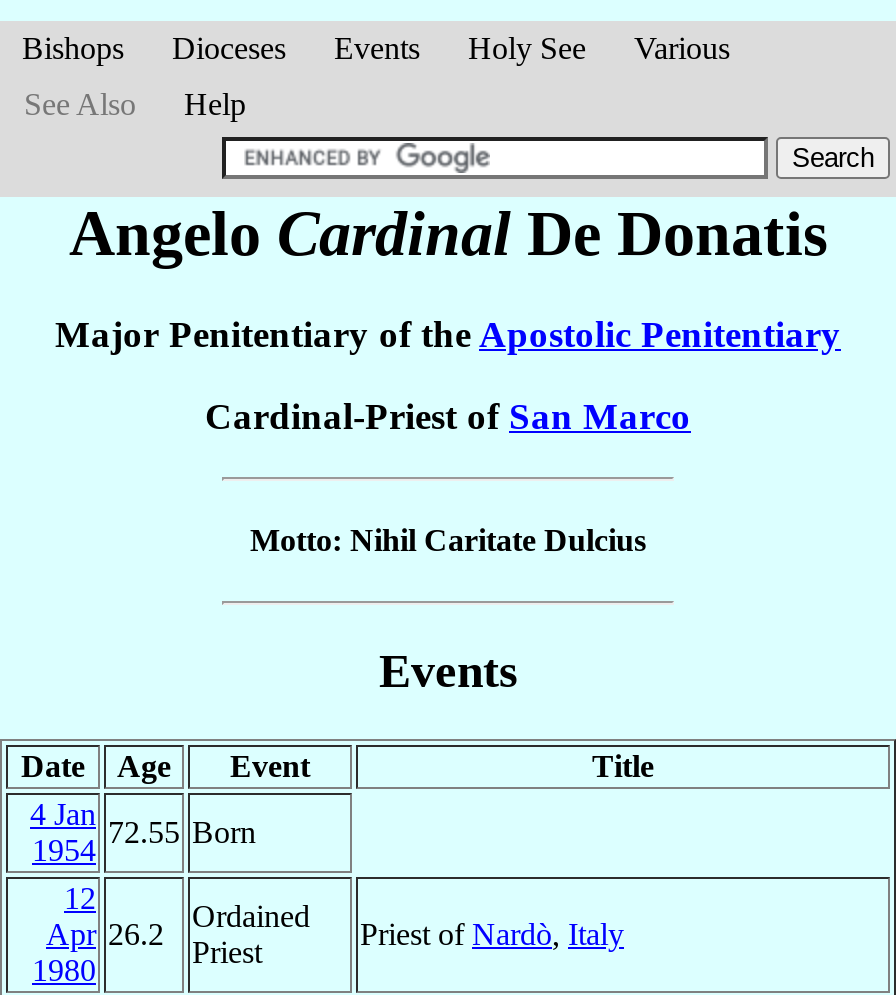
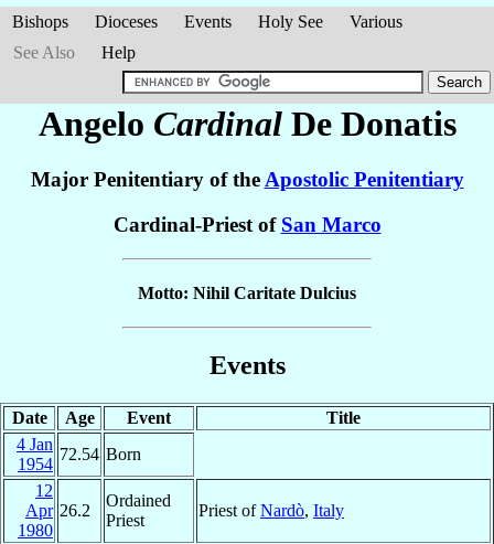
- 72.55 Born
+ 72.54 Born
